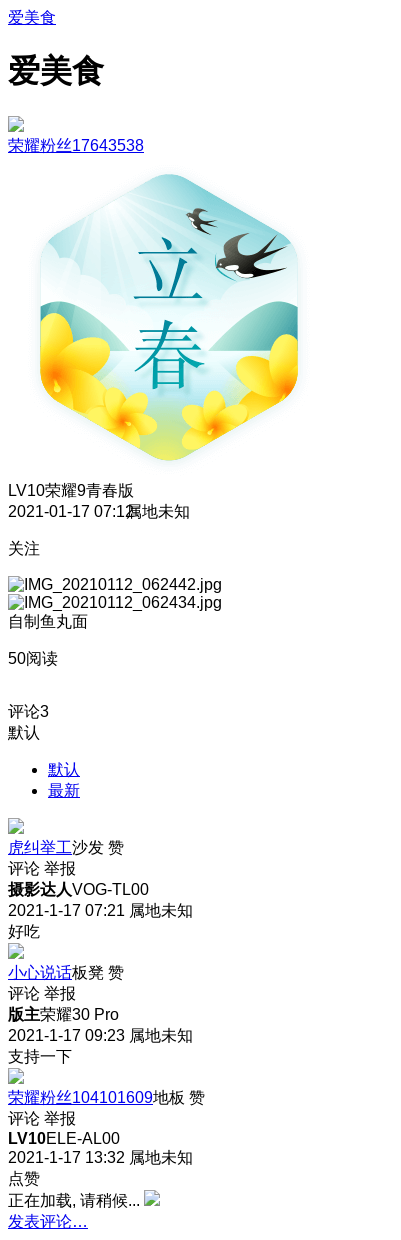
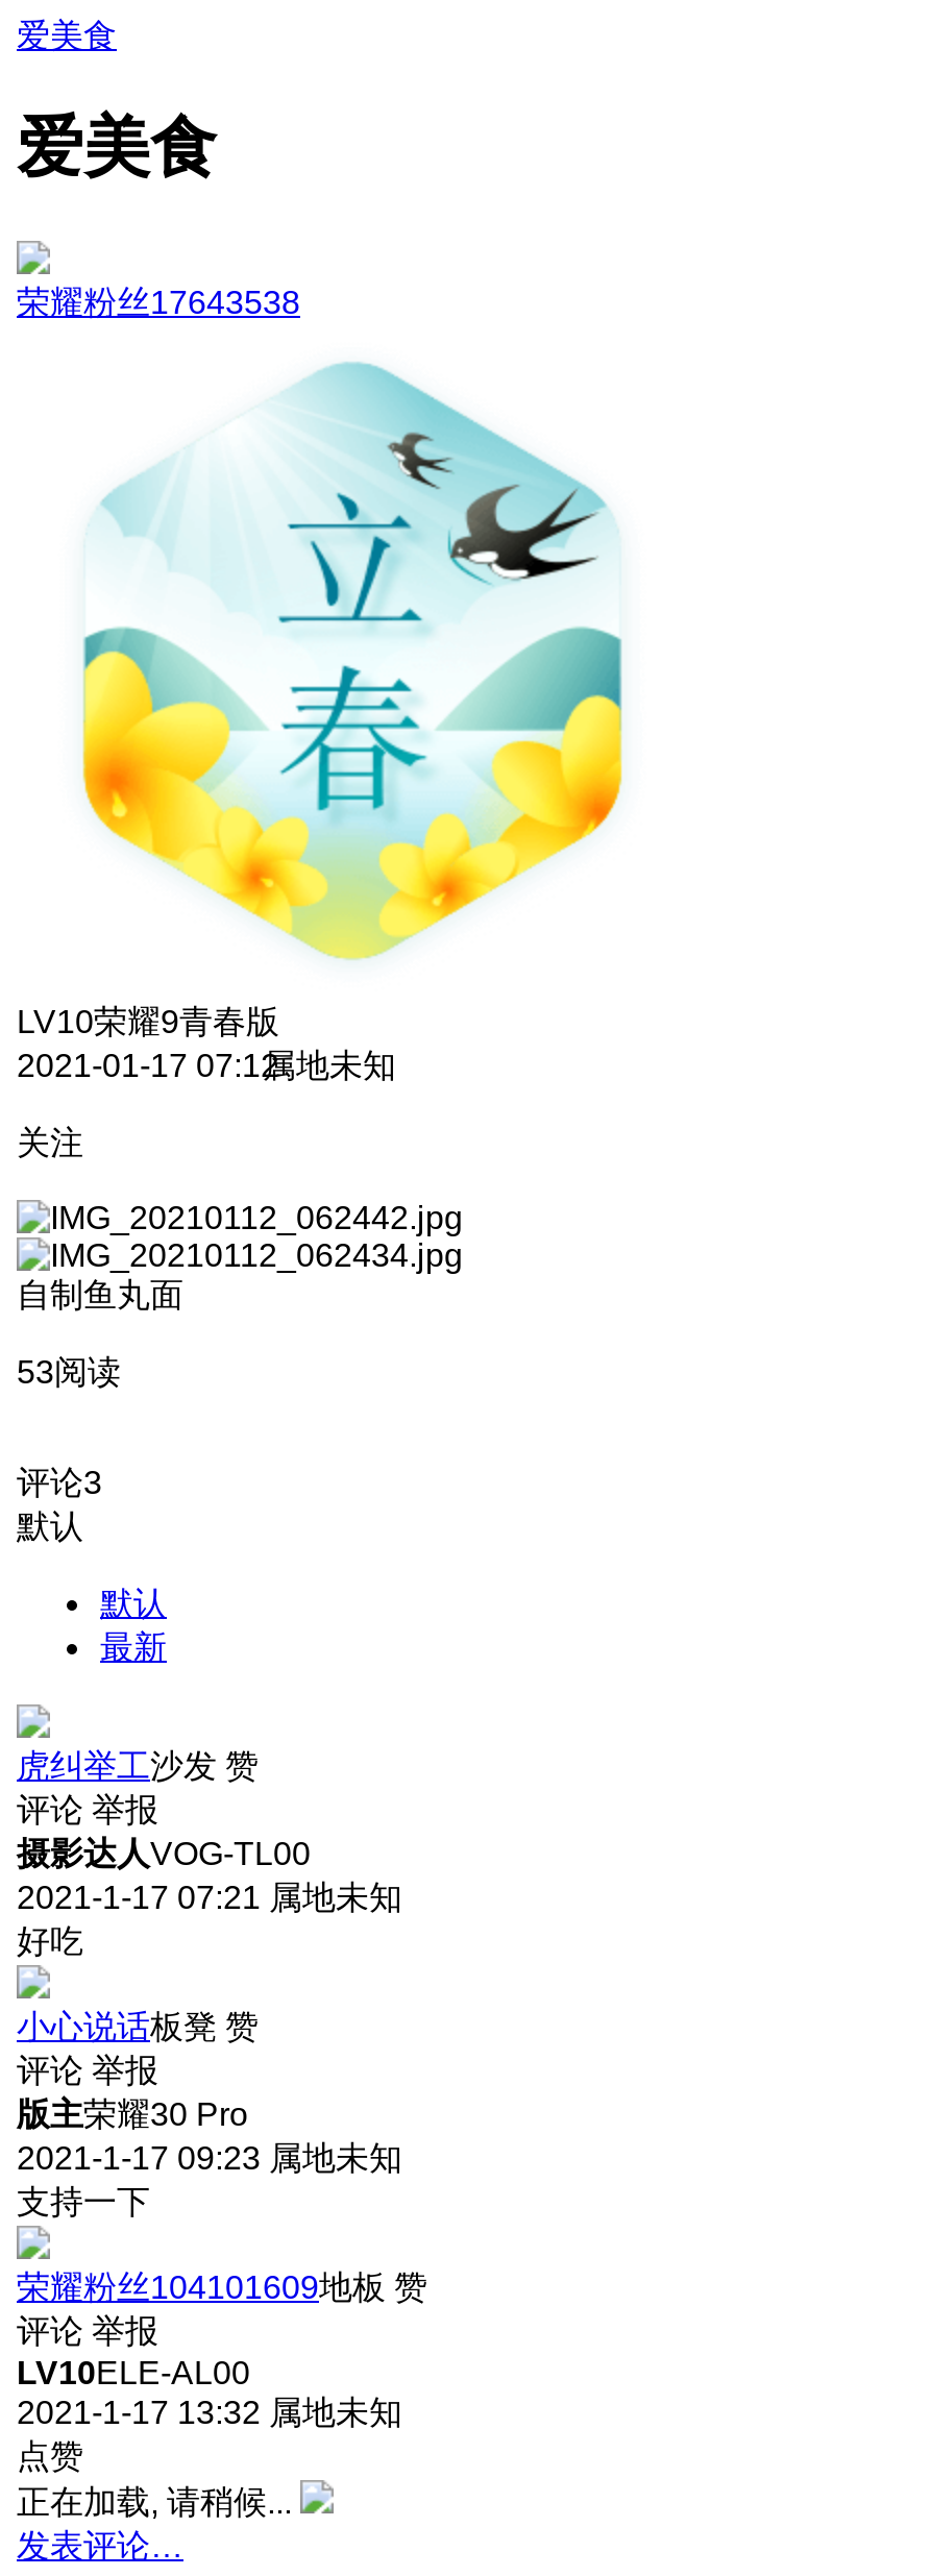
- 50阅读
+ 53阅读
